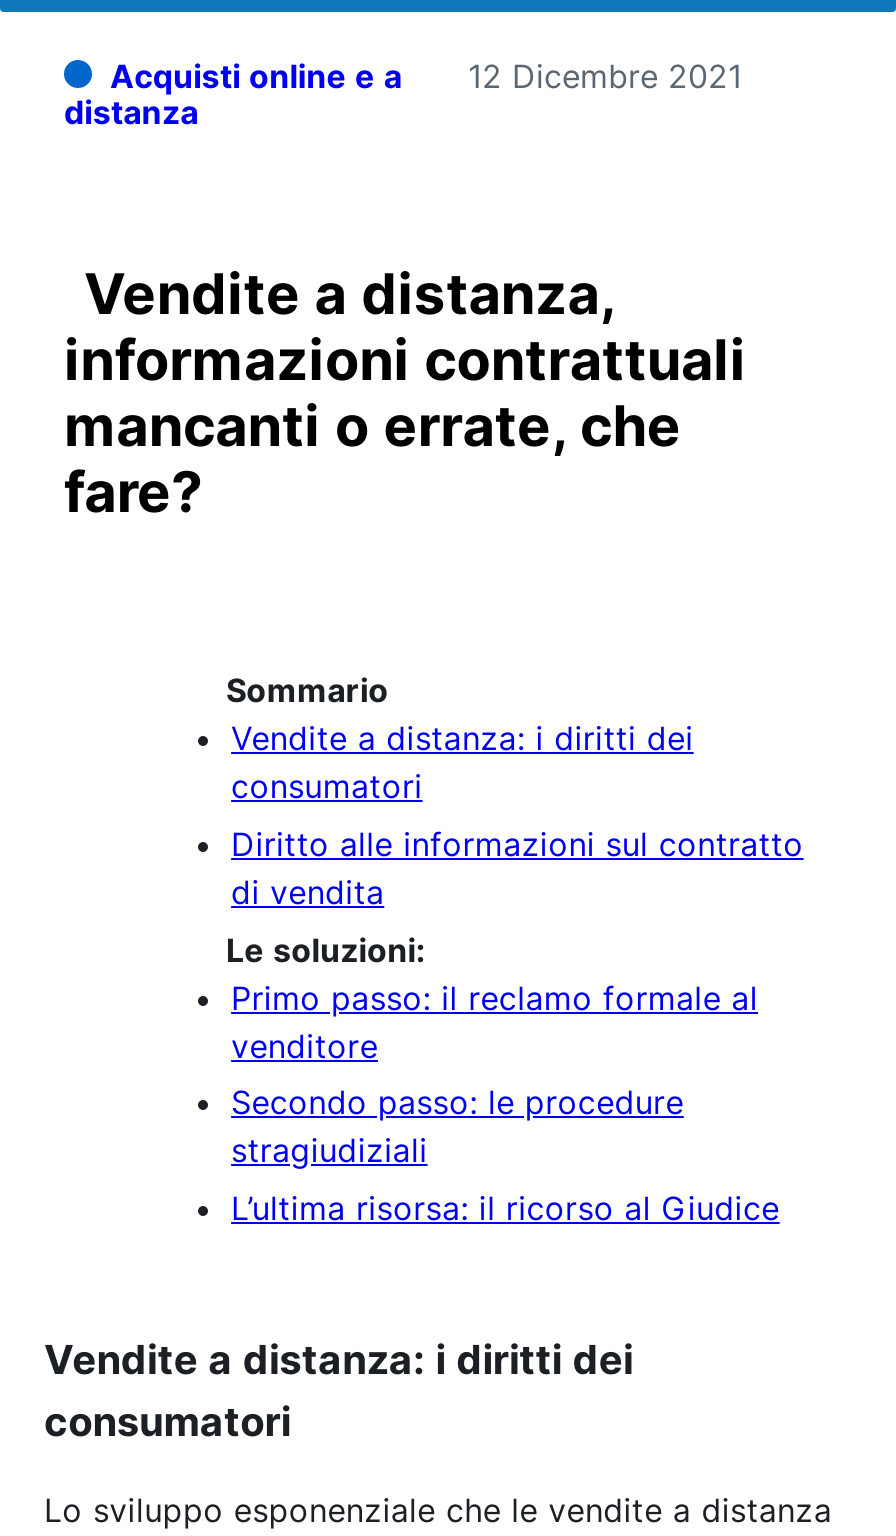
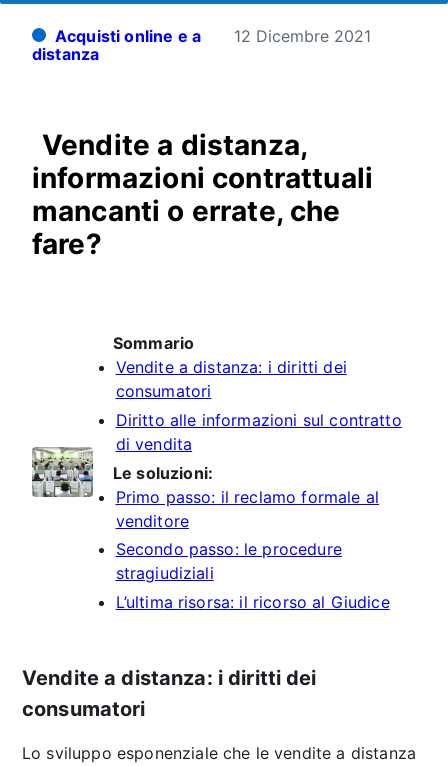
+ [image]
